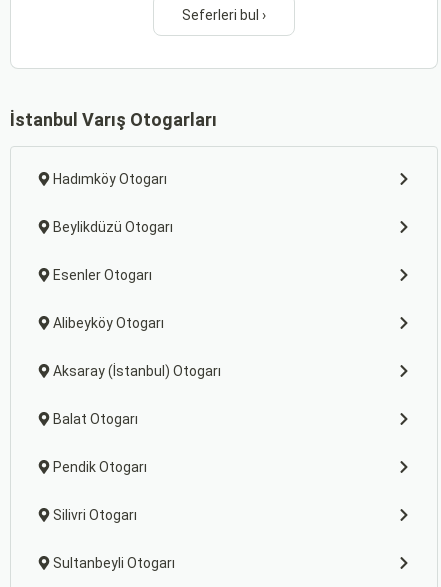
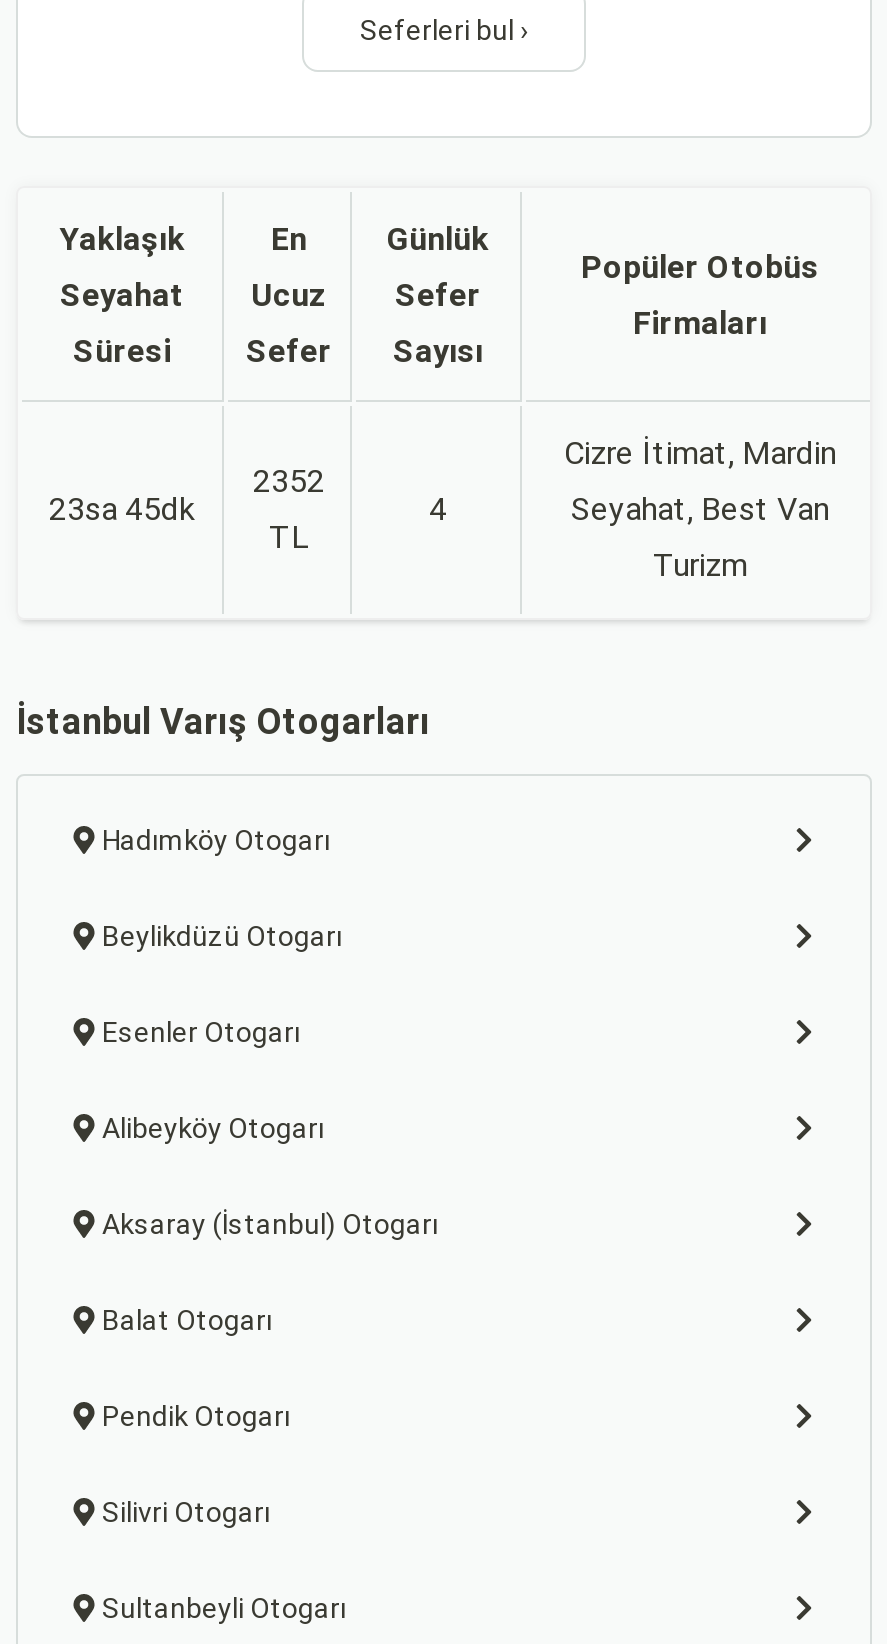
+ 23sa 45dk

+ Yaklaşık
+ Seyahat
+ Süresi

+ En
+ Ucuz
+ Sefer

+ 2352
+ TL

+ Günlük
+ Sefer
+ Sayısı

+ 4

+ Cizre İtimat, Mardin
+ Seyahat, Best Van
+ Turizm

+ Popüler Otobüs
+ Firmaları
